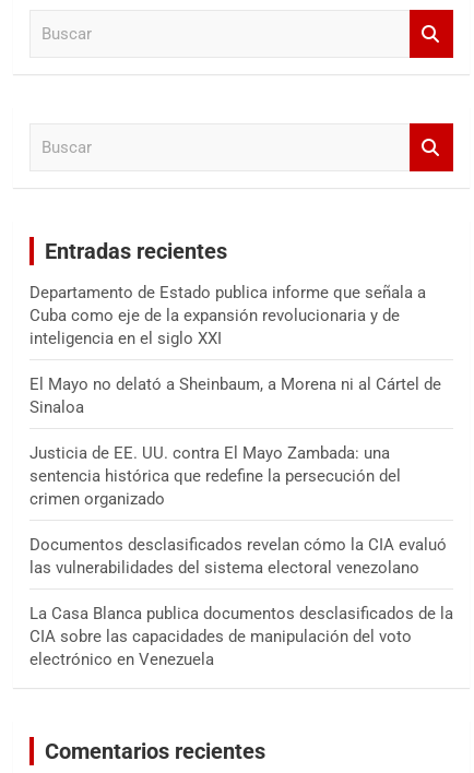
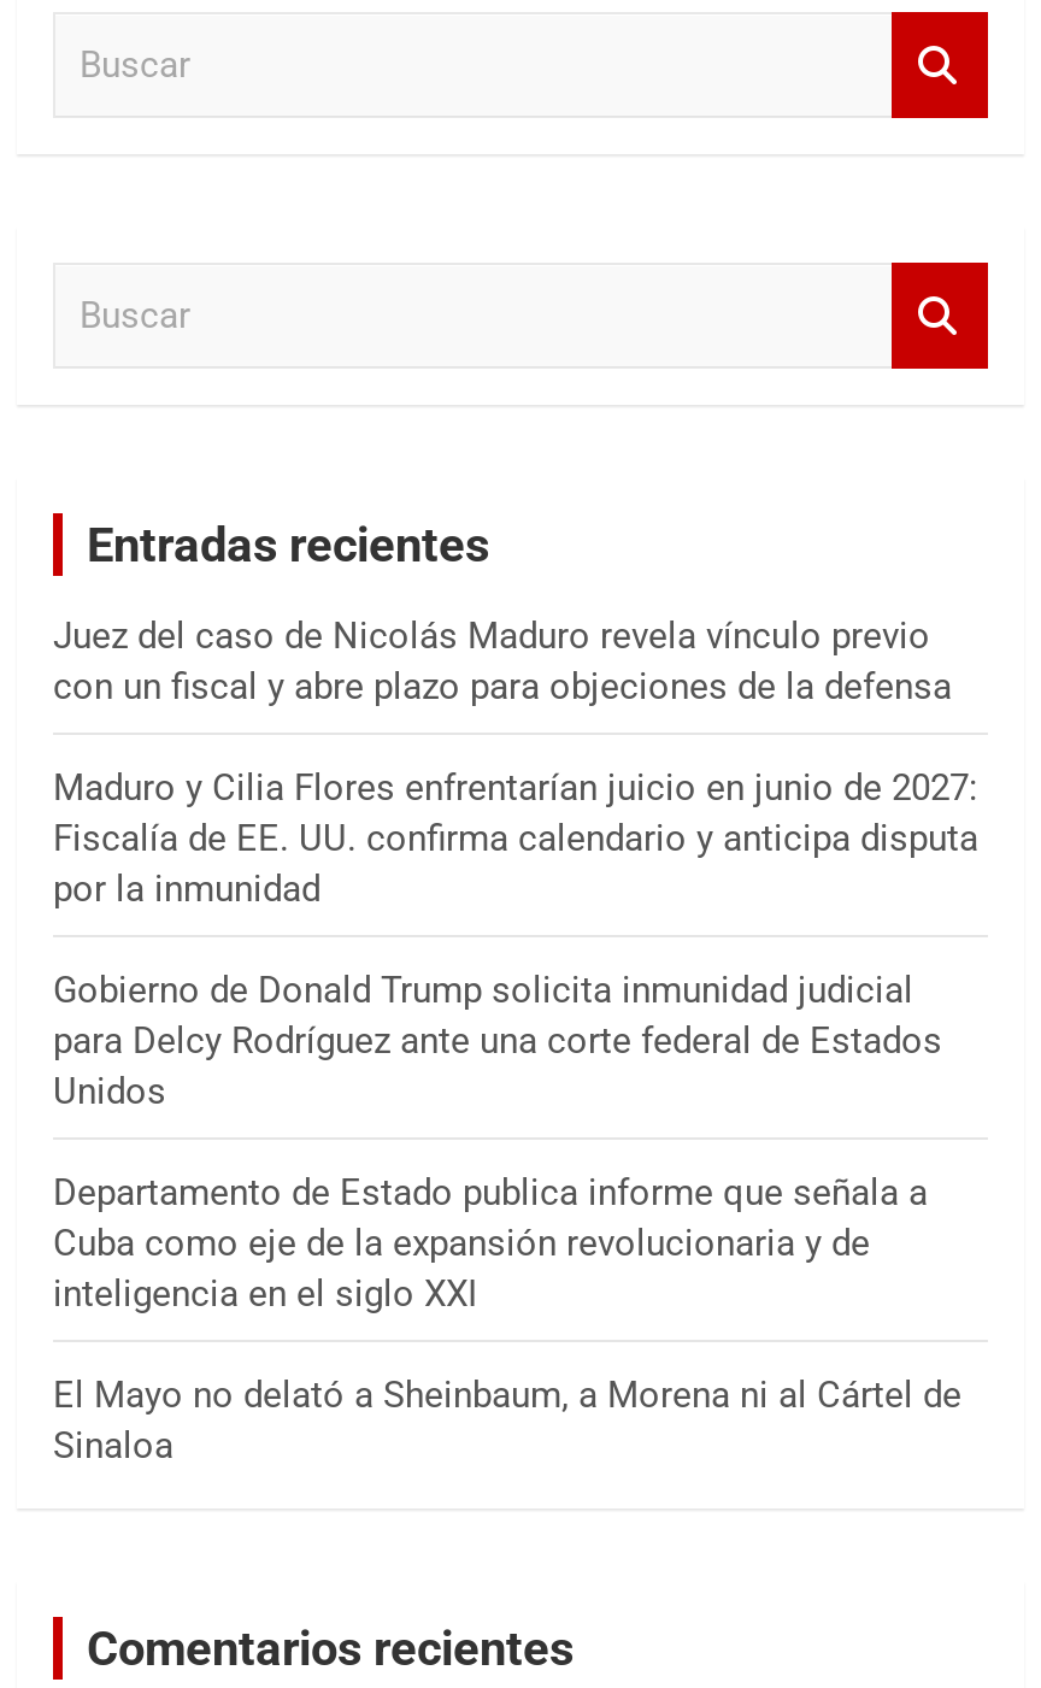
+ Juez del caso de Nicolás Maduro revela vínculo previo
+ con un fiscal y abre plazo para objeciones de la defensa
+ Maduro y Cilia Flores enfrentarían juicio en junio de 2027:
+ Fiscalía de EE. UU. confirma calendario y anticipa disputa
+ por la inmunidad
+ Gobierno de Donald Trump solicita inmunidad judicial
+ para Delcy Rodríguez ante una corte federal de Estados
+ Unidos

moved down: Departamento de Estado publica informe que señala a | Cuba como eje de la expansión revolucionaria y de | inteligencia en el siglo XXI | El Mayo no delató a Sheinbaum, a Morena ni al Cártel de | Sinaloa

- Justicia de EE. UU. contra El Mayo Zambada: una
- sentencia histórica que redefine la persecución del
- crimen organizado
- Documentos desclasificados revelan cómo la CIA evaluó
- las vulnerabilidades del sistema electoral venezolano
- La Casa Blanca publica documentos desclasificados de la
- CIA sobre las capacidades de manipulación del voto
- electrónico en Venezuela
